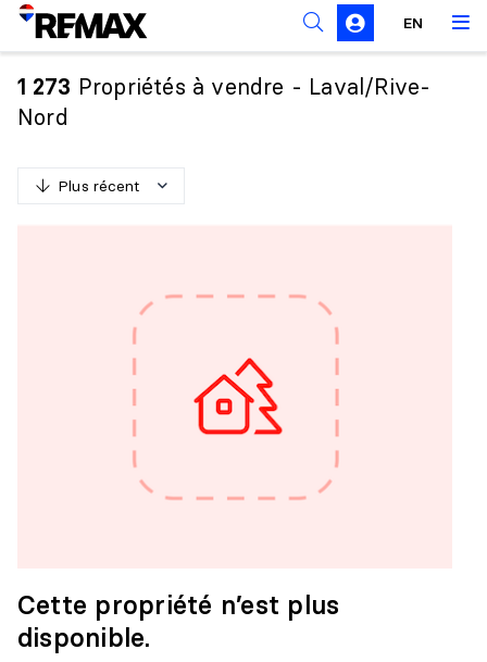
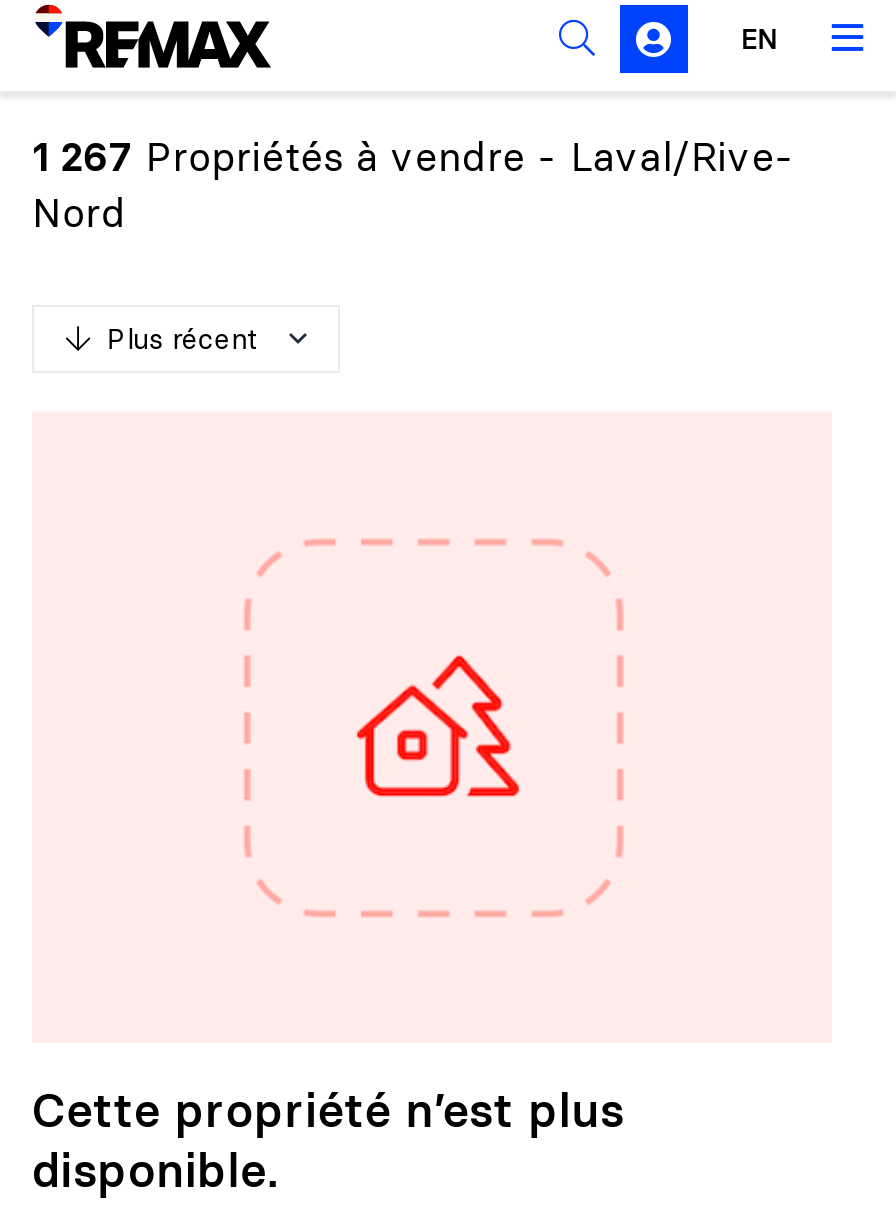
- 1 273 Propriétés à vendre - Laval/Rive-
+ 1 267 Propriétés à vendre - Laval/Rive-
